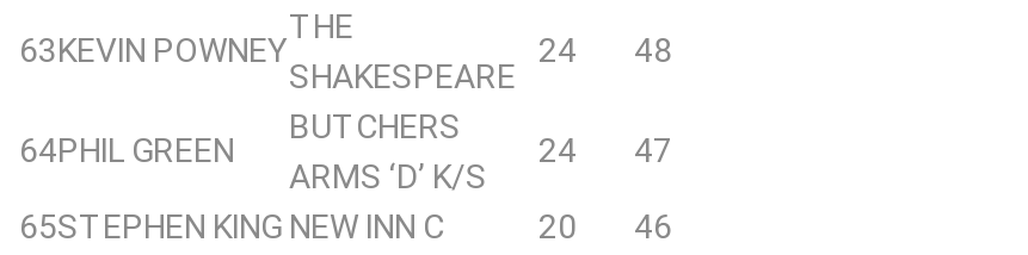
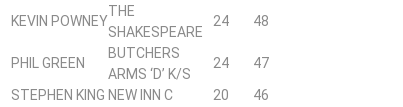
- 63KEVIN POWNEY
+ KEVIN POWNEY

- 64PHIL GREEN
+ PHIL GREEN

- 65STEPHEN KING NEW INN C
+ STEPHEN KING NEW INN C
